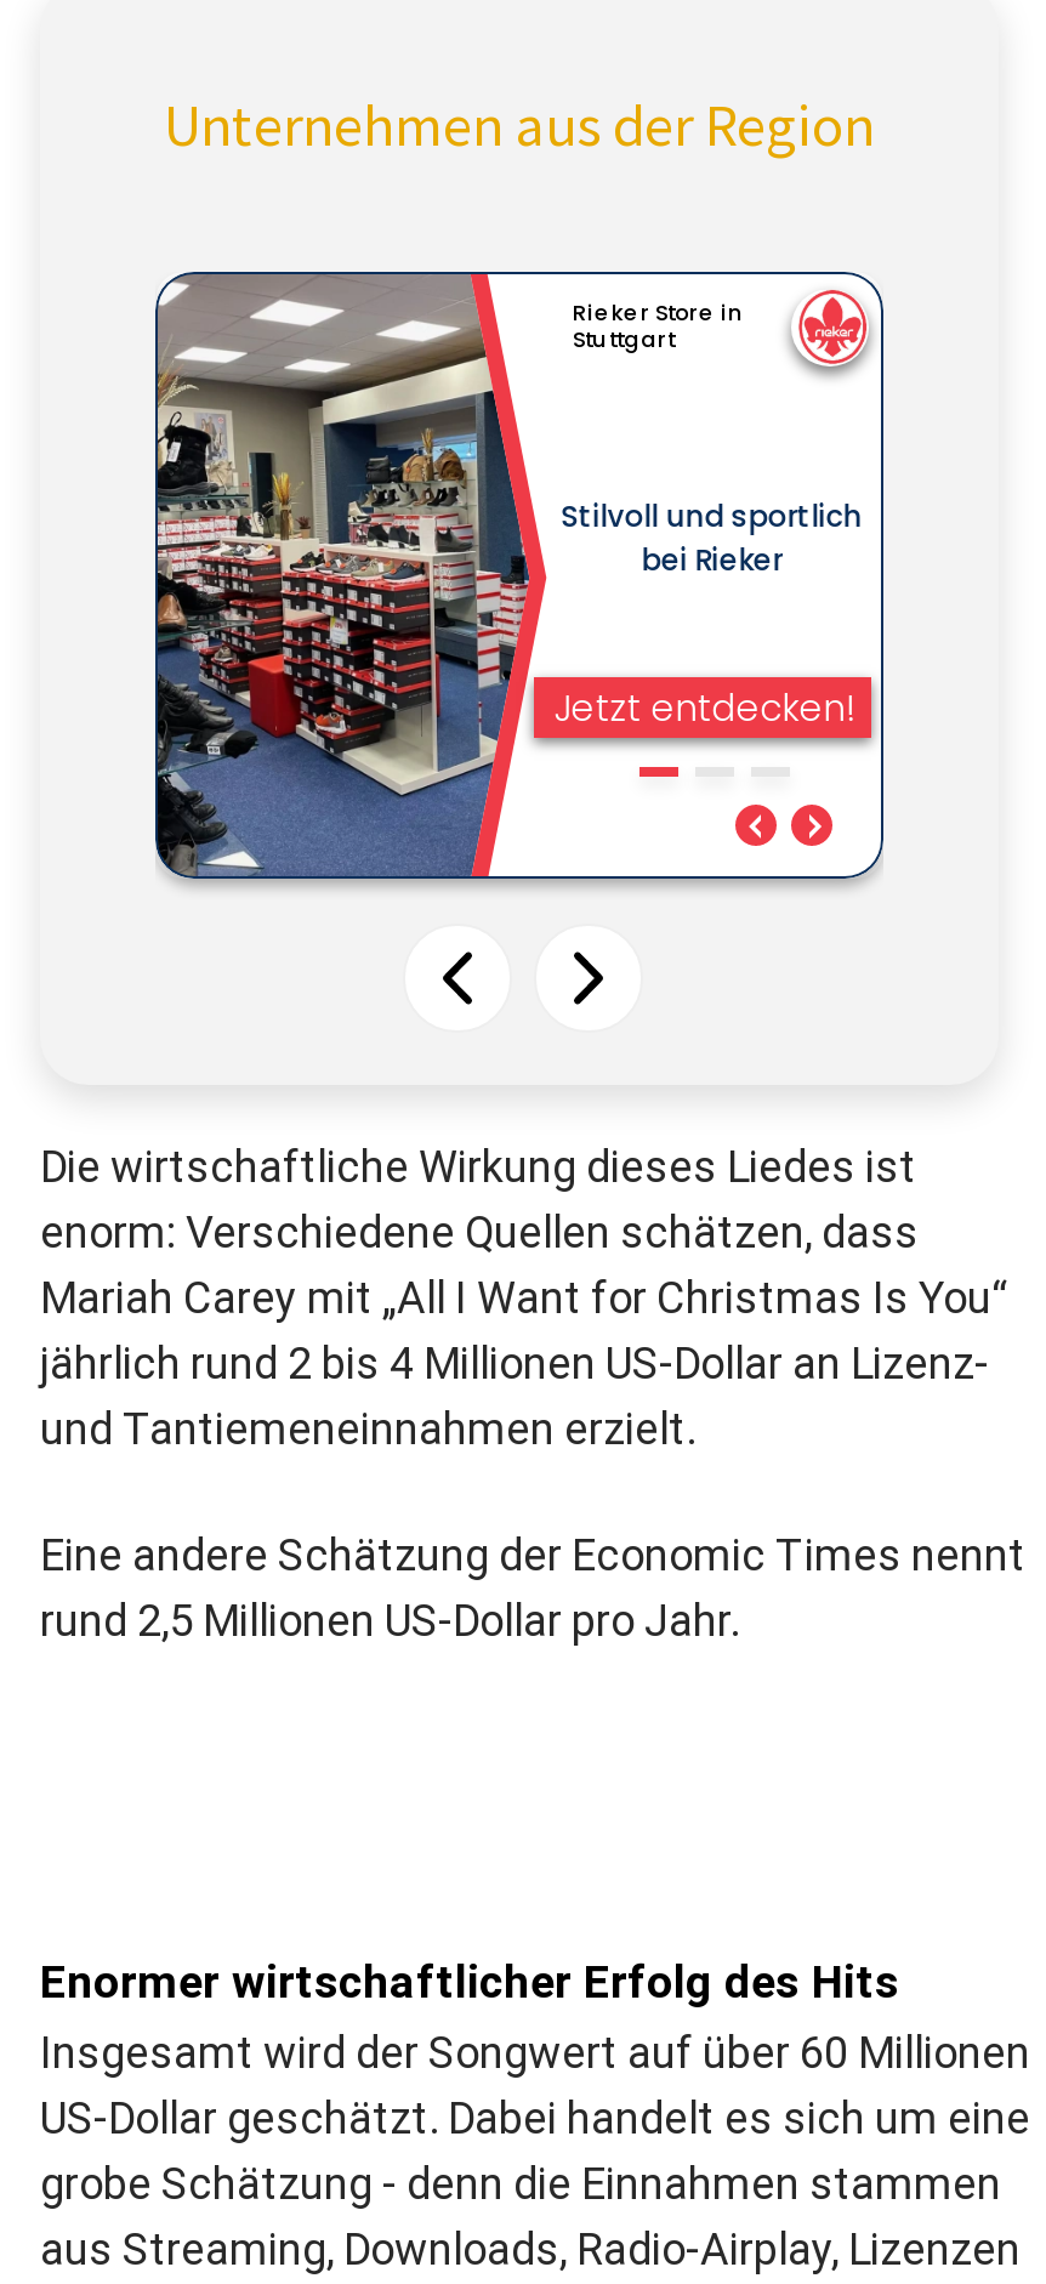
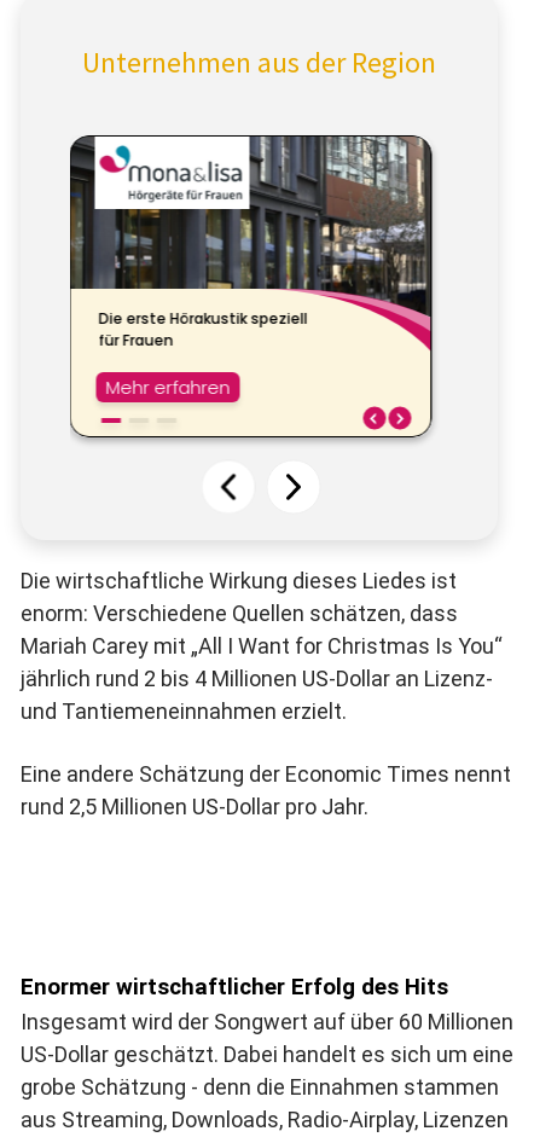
- [image]
+ [image]
